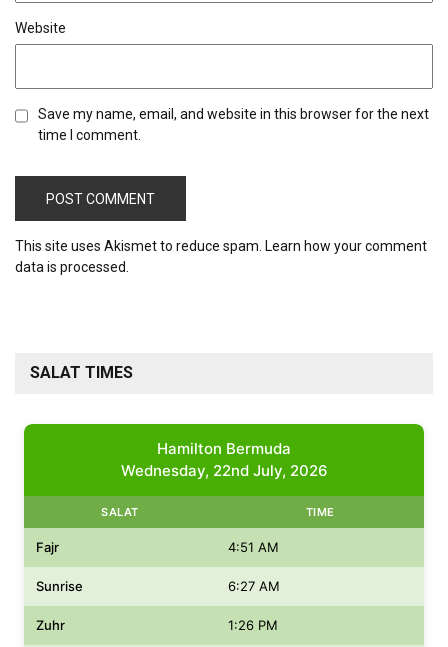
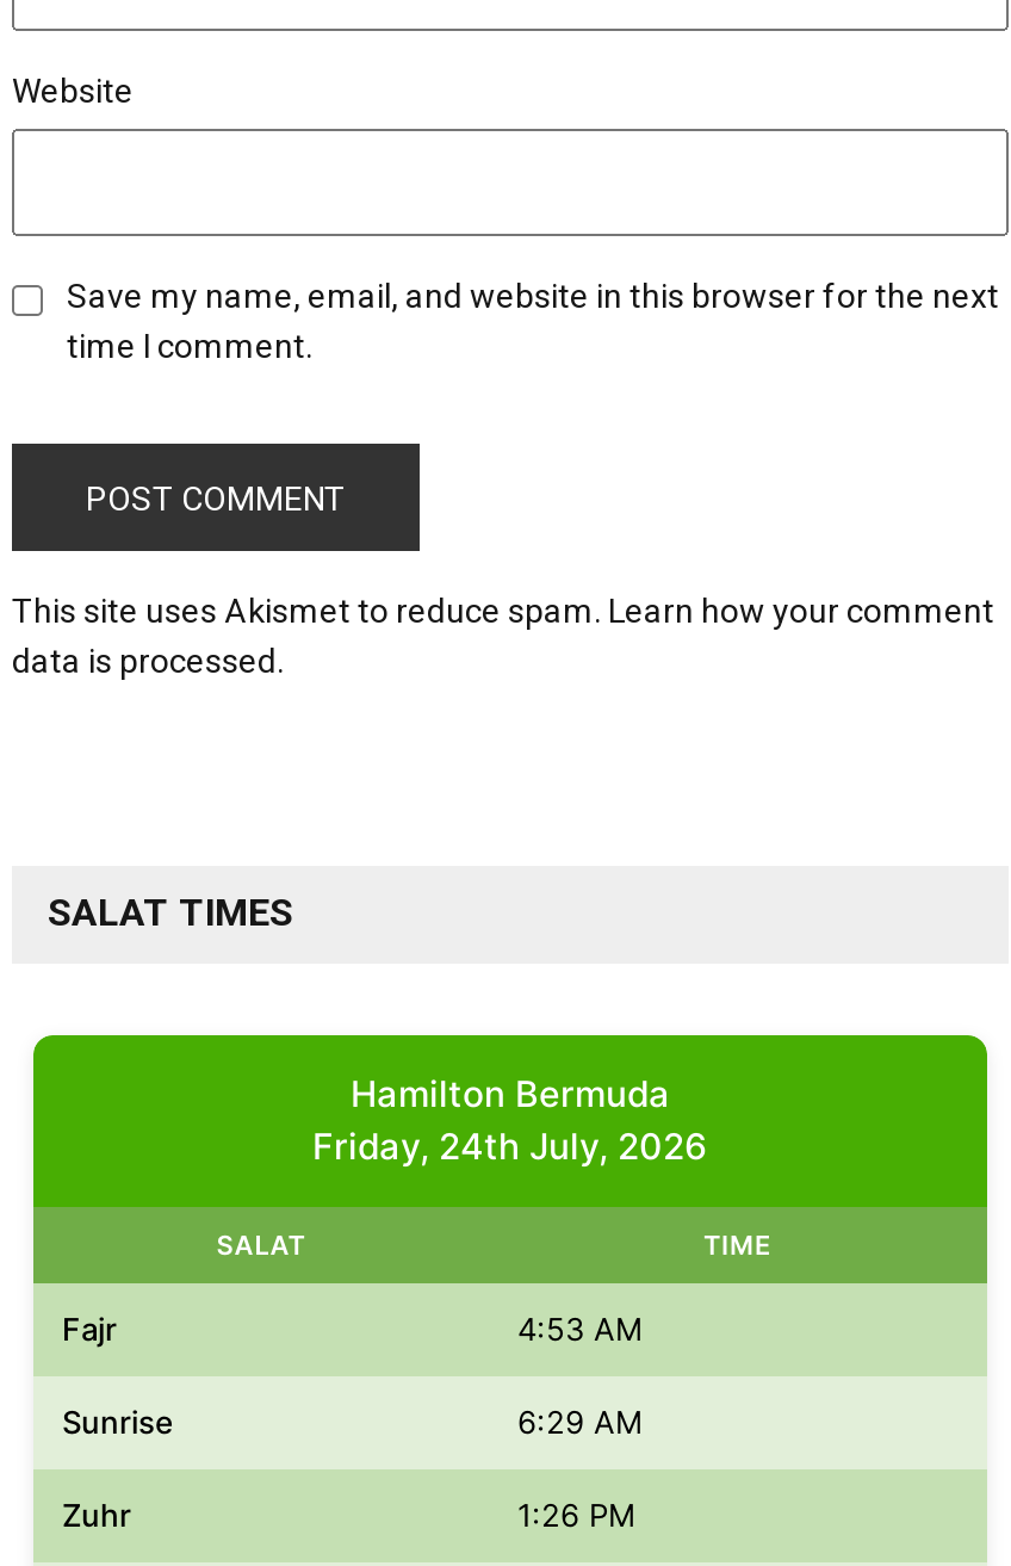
- Wednesday, 22nd July, 2026
+ Friday, 24th July, 2026

- 4:51 AM
+ 4:53 AM

- 6:27 AM
+ 6:29 AM
